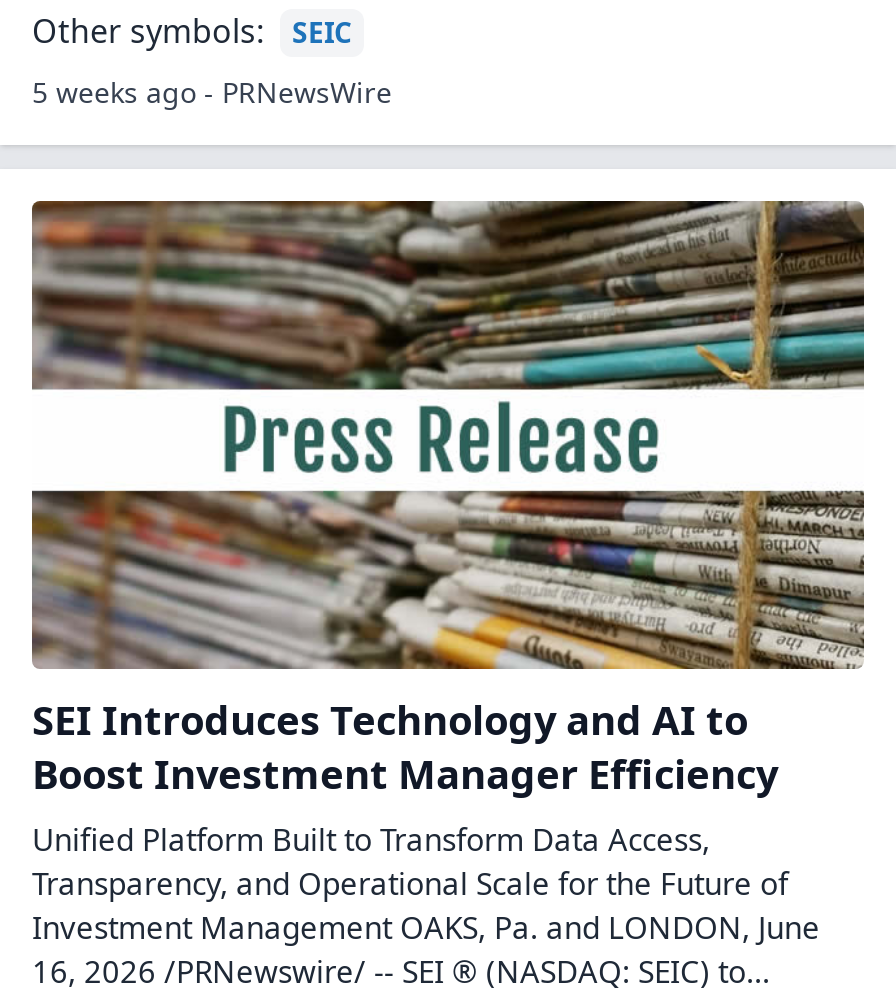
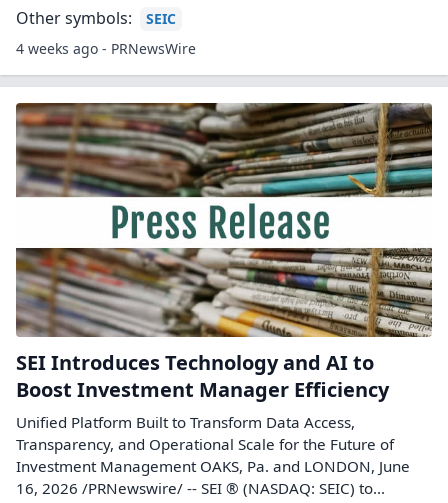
- 5 weeks ago - PRNewsWire
+ 4 weeks ago - PRNewsWire
